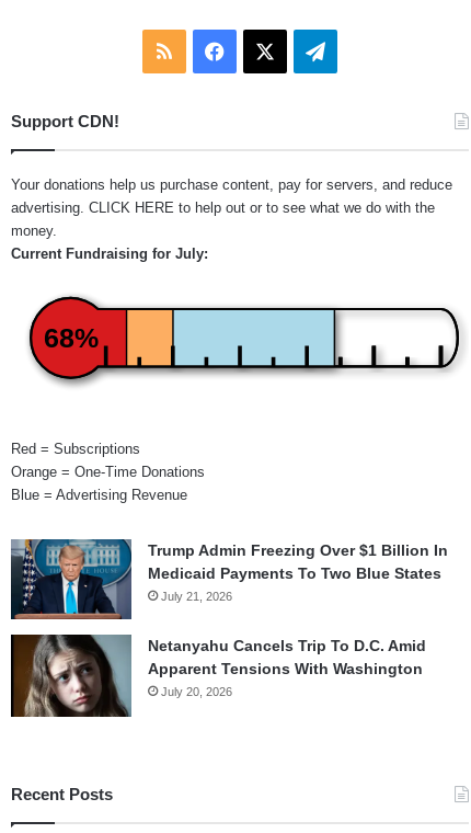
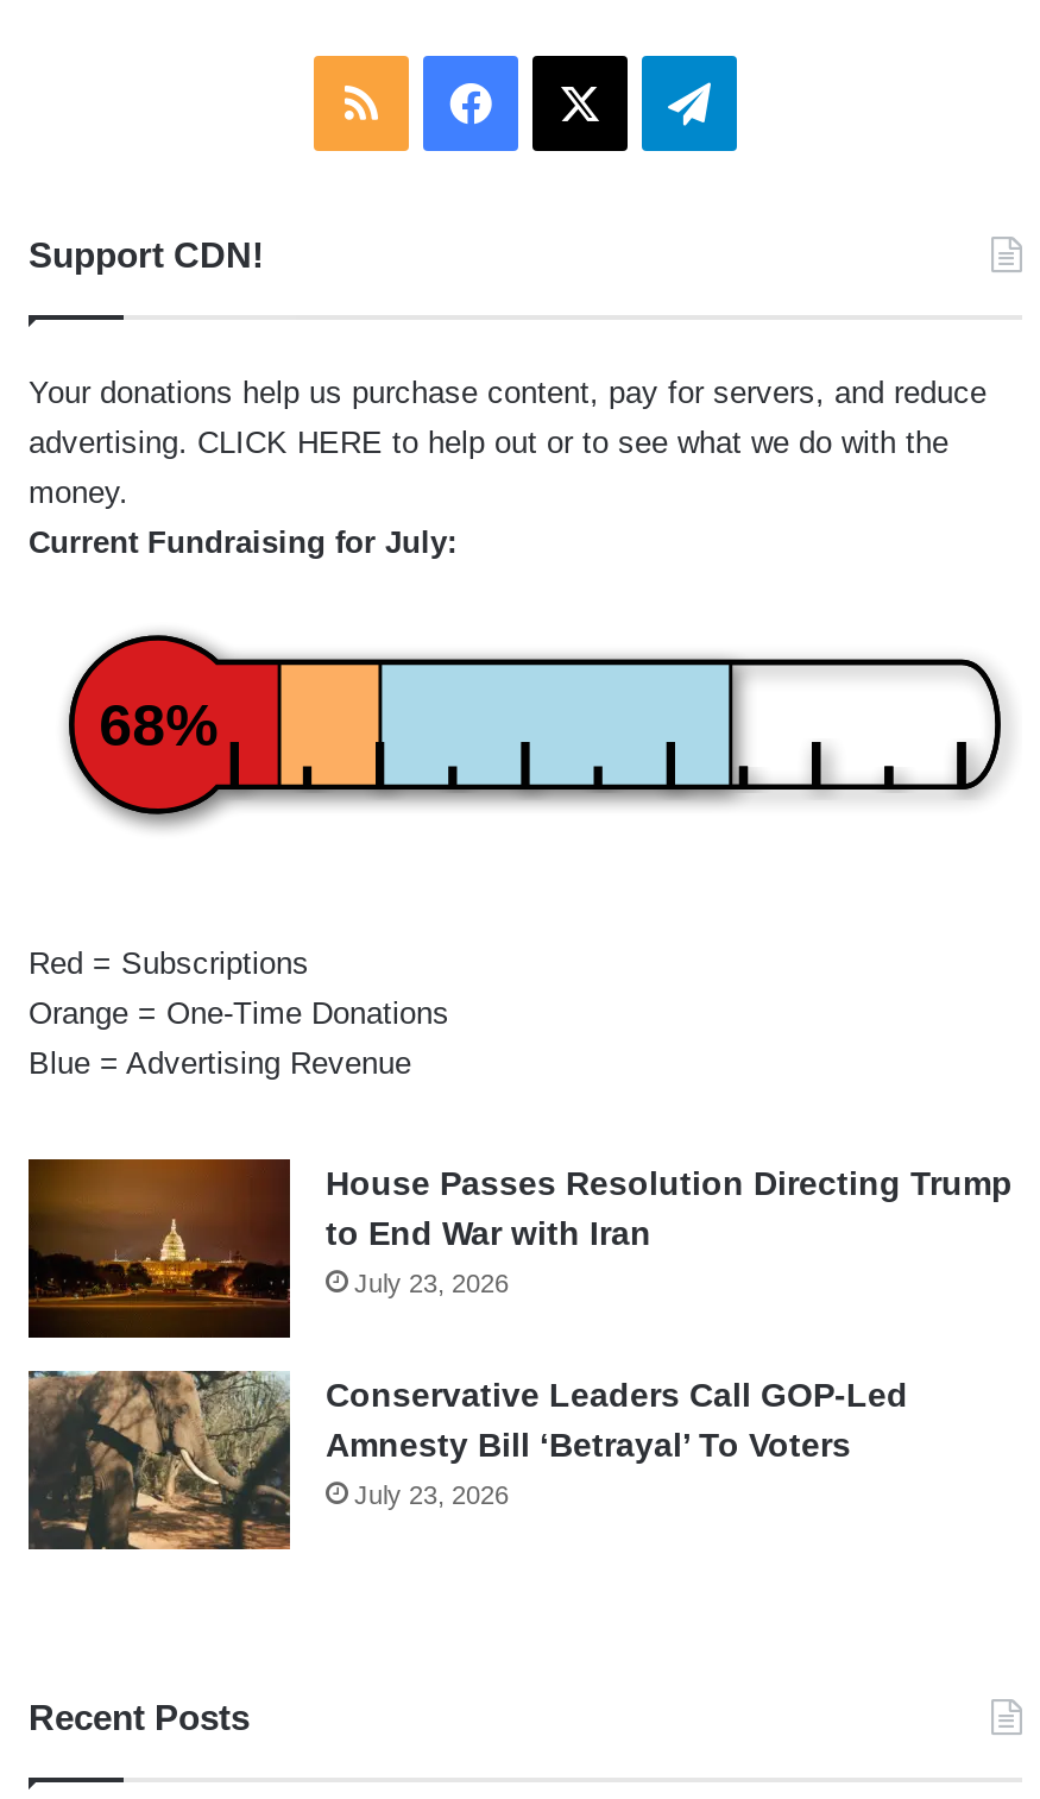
- [image]
- Trump Admin Freezing Over $1 Billion In
- Medicaid Payments To Two Blue States
- July 21, 2026
+ [image]
+ House Passes Resolution Directing Trump
+ to End War with Iran
+ July 23, 2026

- [image]
- Netanyahu Cancels Trip To D.C. Amid
- Apparent Tensions With Washington
- July 20, 2026
+ [image]
+ Conservative Leaders Call GOP-Led
+ Amnesty Bill ‘Betrayal’ To Voters
+ July 23, 2026
